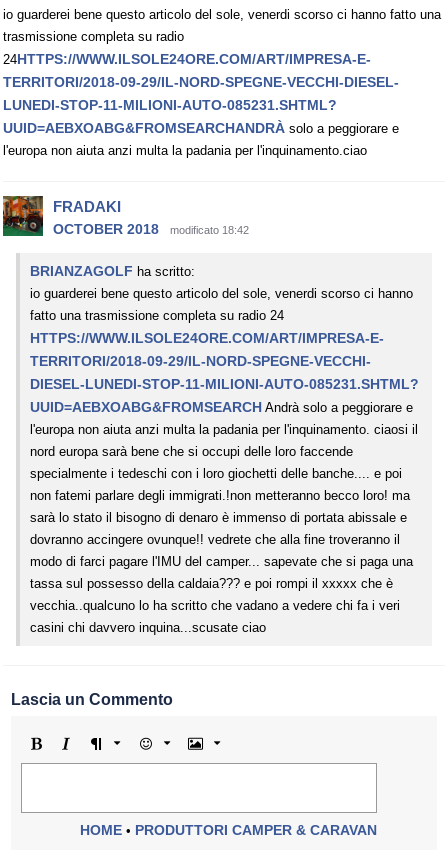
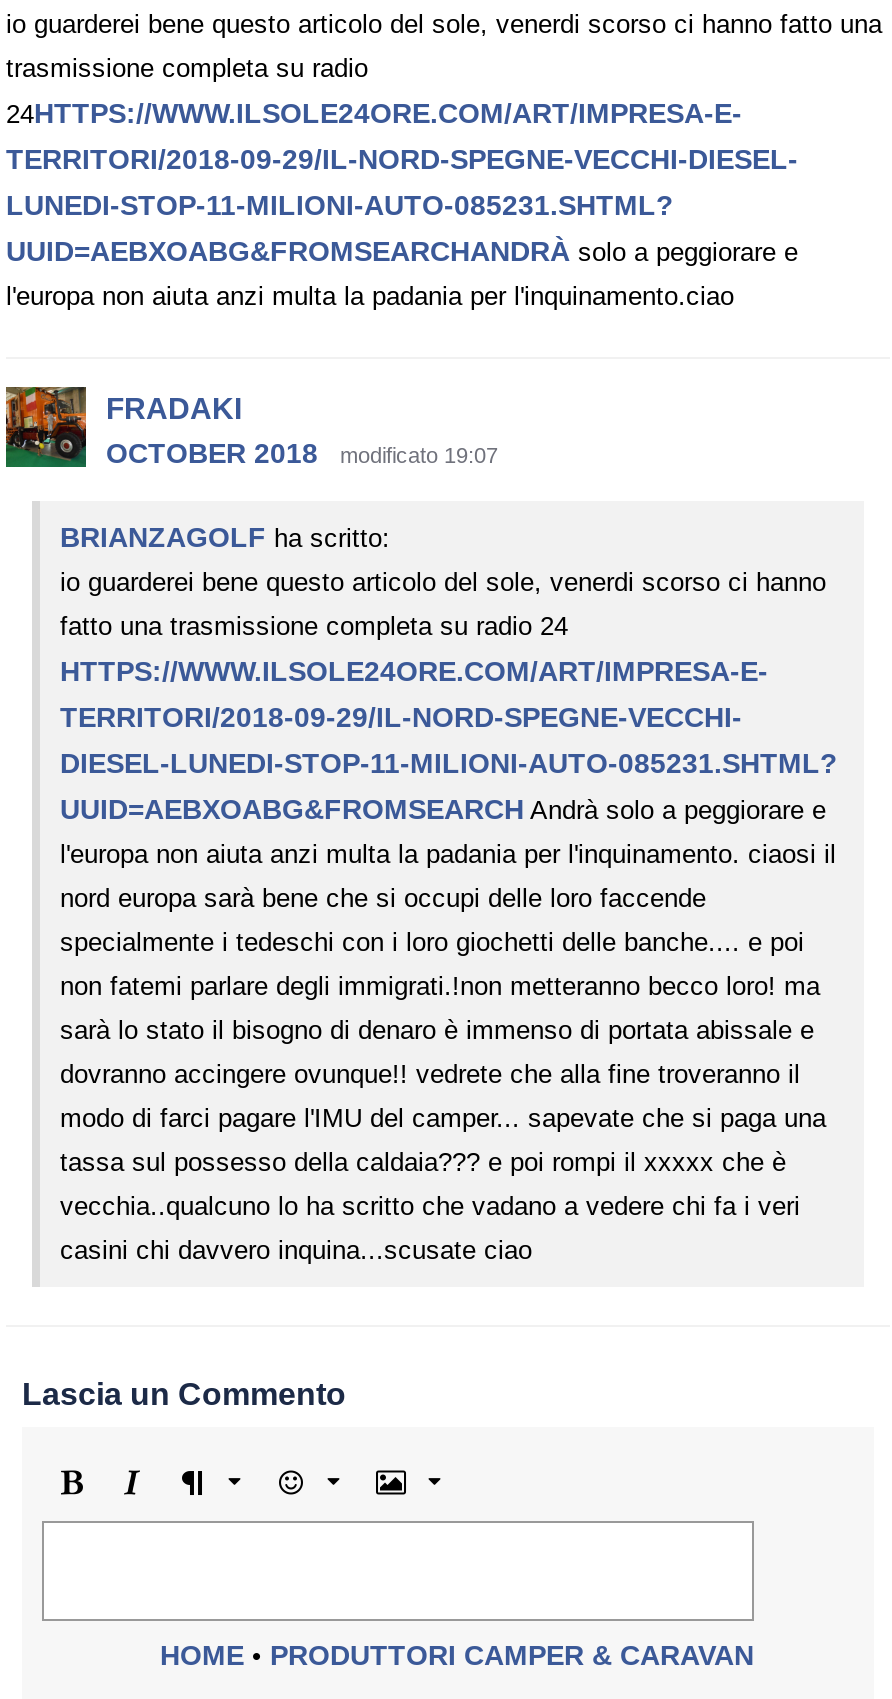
- OCTOBER 2018 modificato 18:42
+ OCTOBER 2018 modificato 19:07
